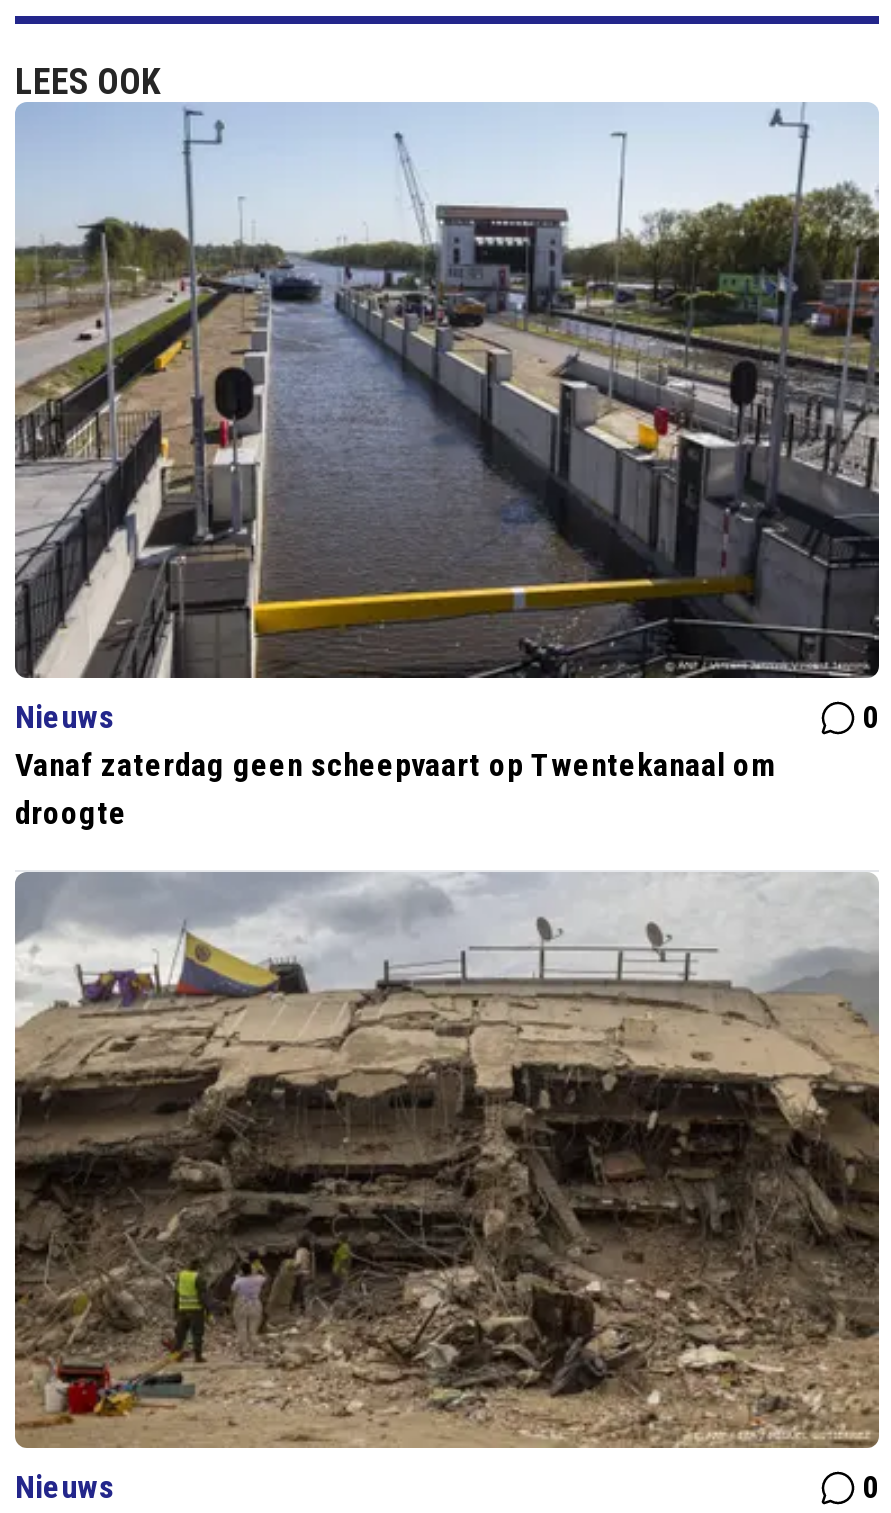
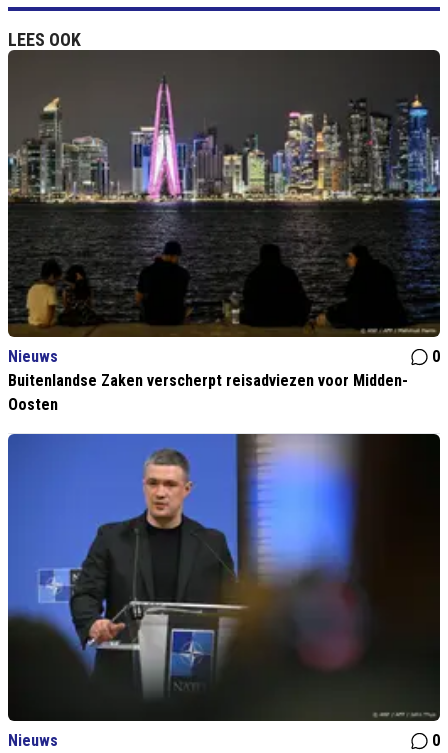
- [image]
- Vanaf zaterdag geen scheepvaart op Twentekanaal om
- droogte
+ [image]
+ Buitenlandse Zaken verscherpt reisadviezen voor Midden-
+ Oosten

- [image]
+ [image]
